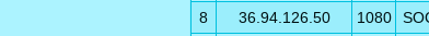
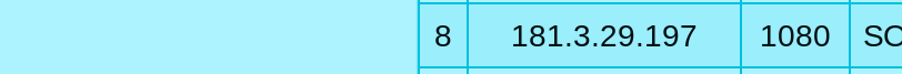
- 36.94.126.50
+ 181.3.29.197
